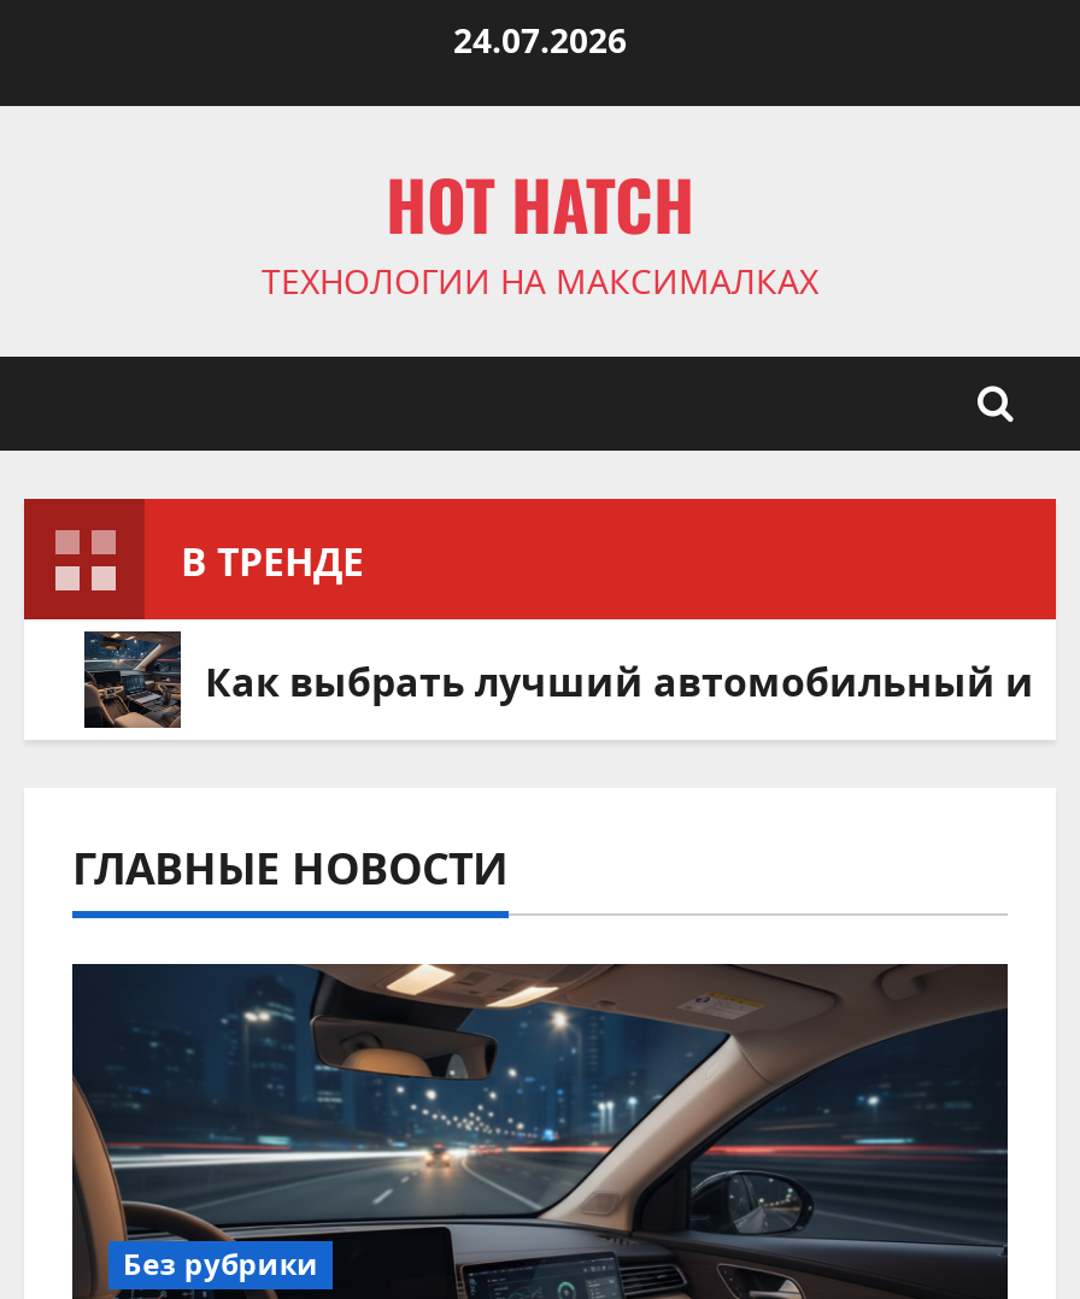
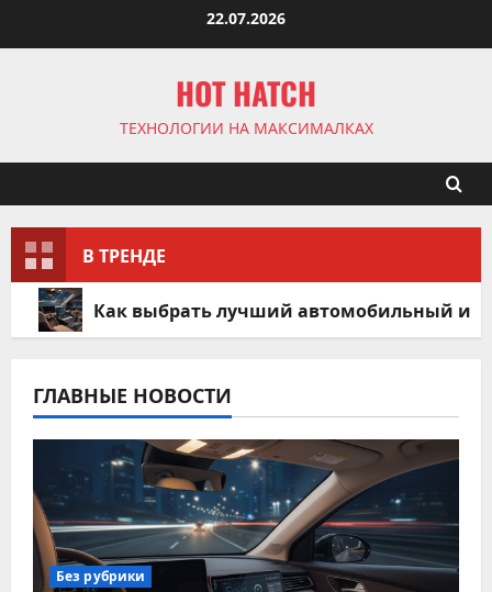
- 24.07.2026
+ 22.07.2026
